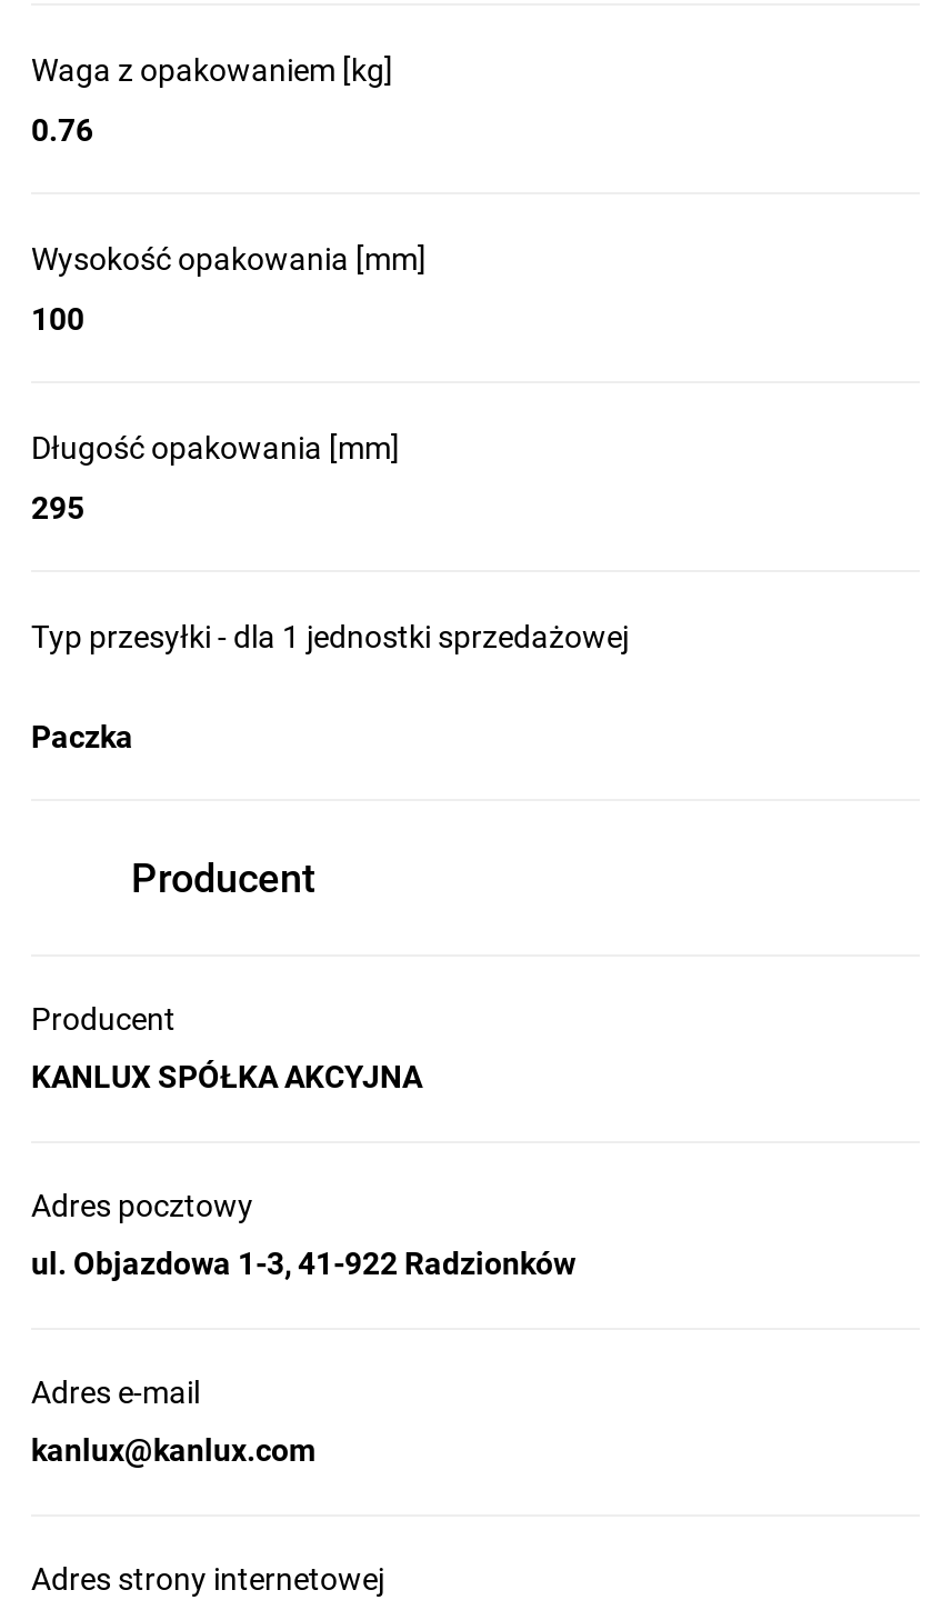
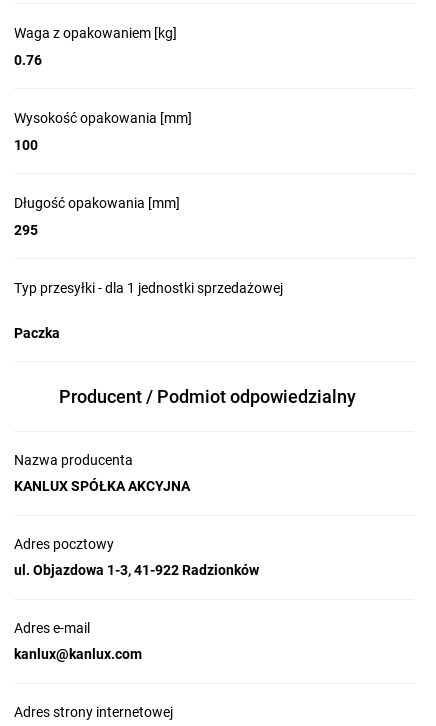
- Producent
+ Producent / Podmiot odpowiedzialny

- Producent
+ Nazwa producenta
